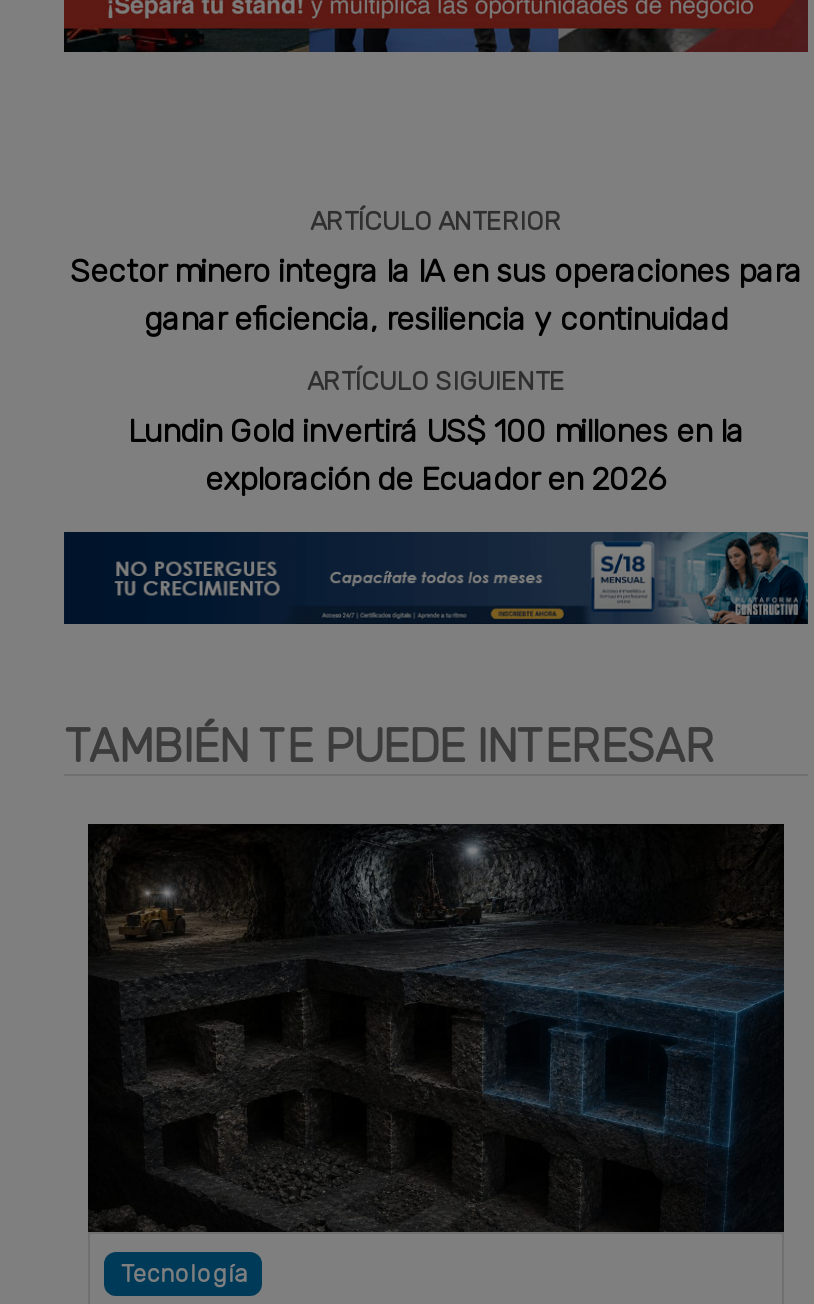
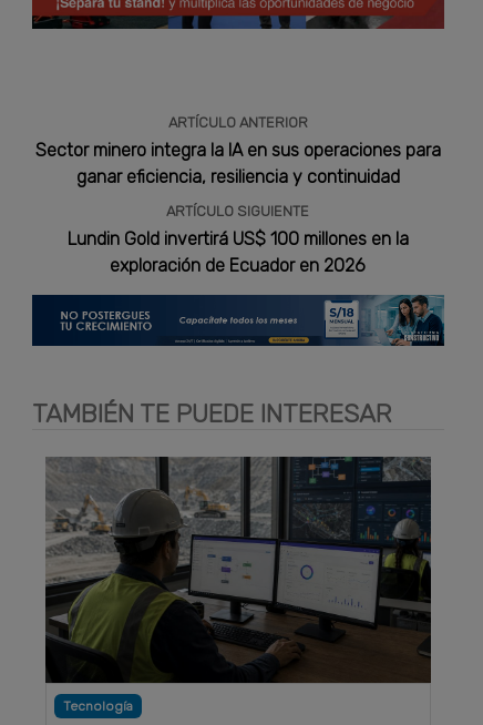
- [image]
+ [image]
